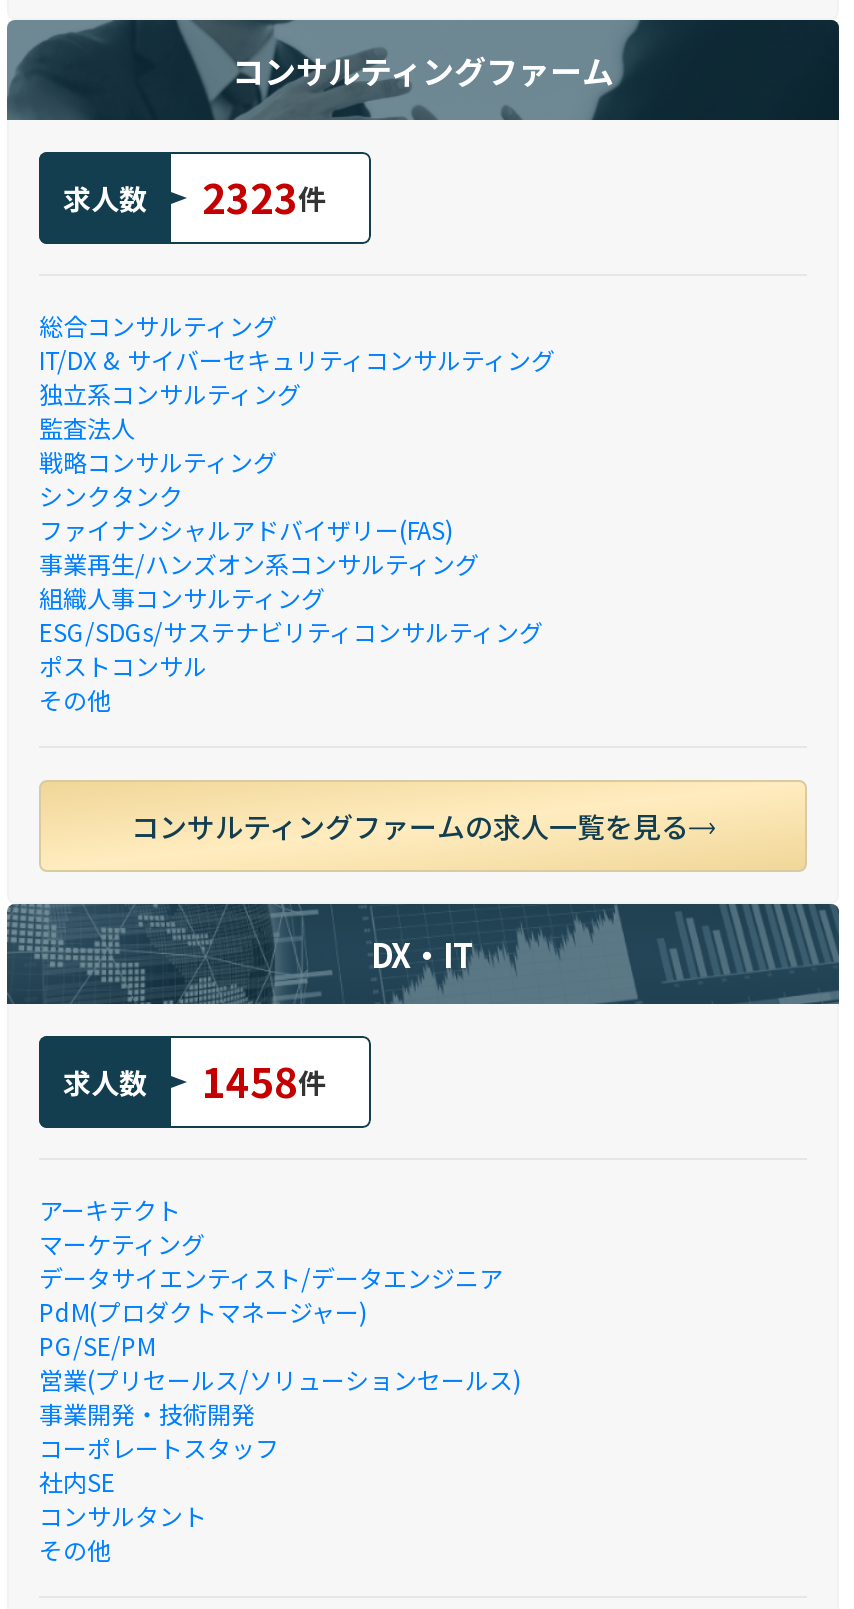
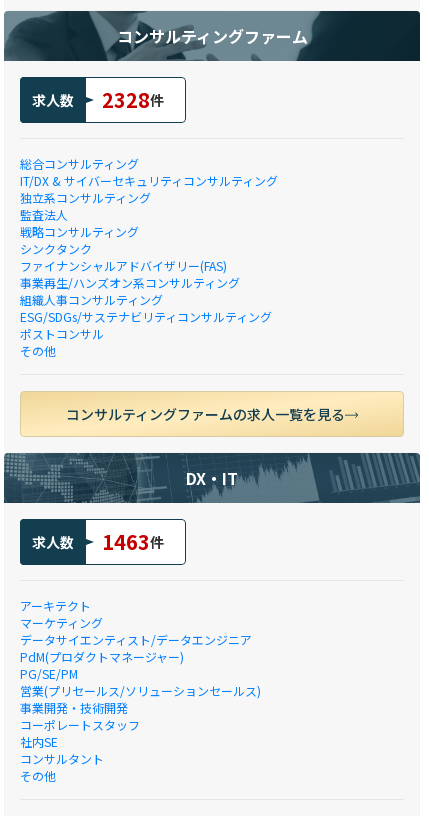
- 求人数 2323件
+ 求人数 2328件

- 求人数 1458件
+ 求人数 1463件
